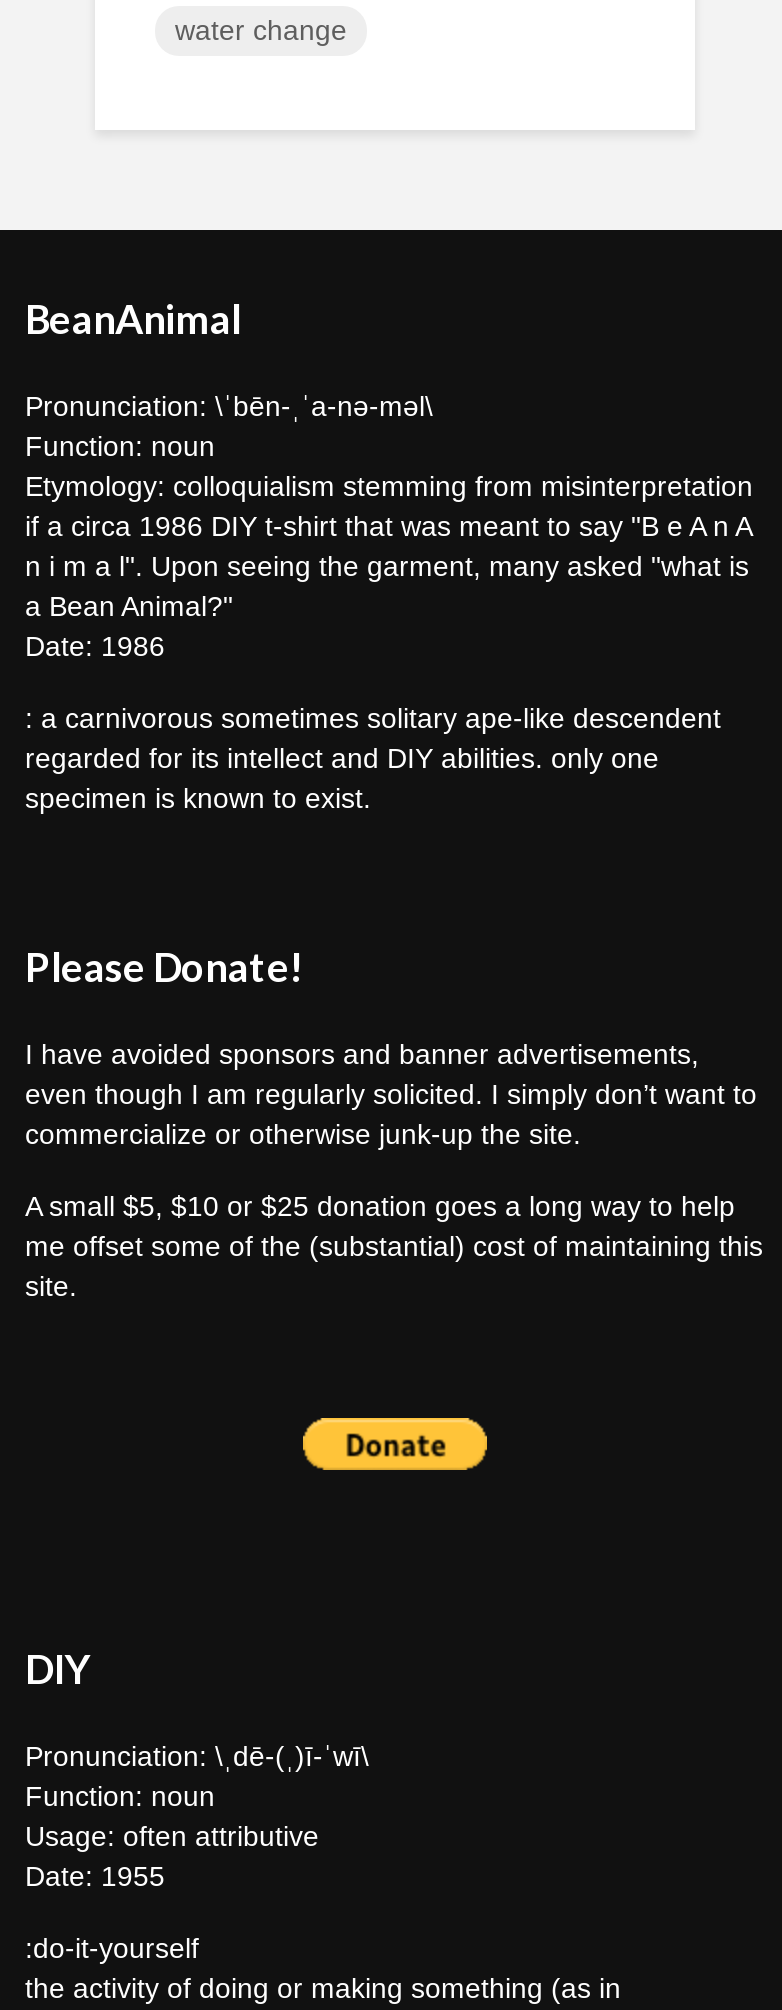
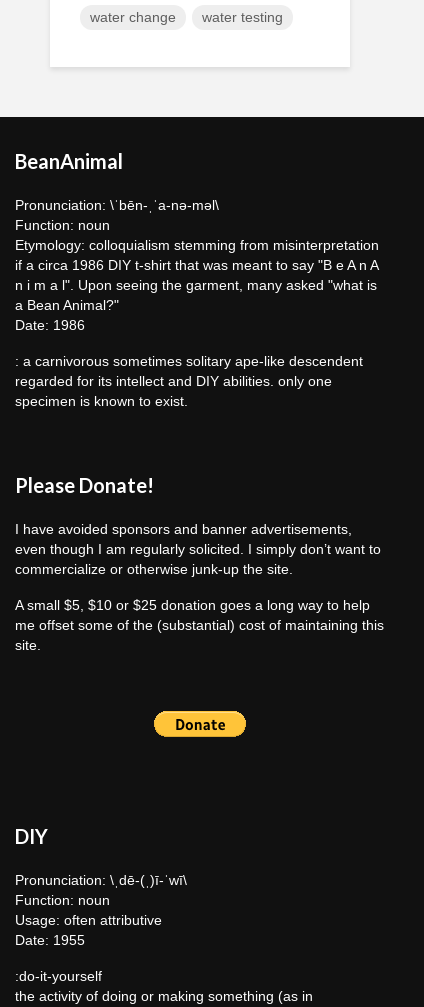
+ water testing
